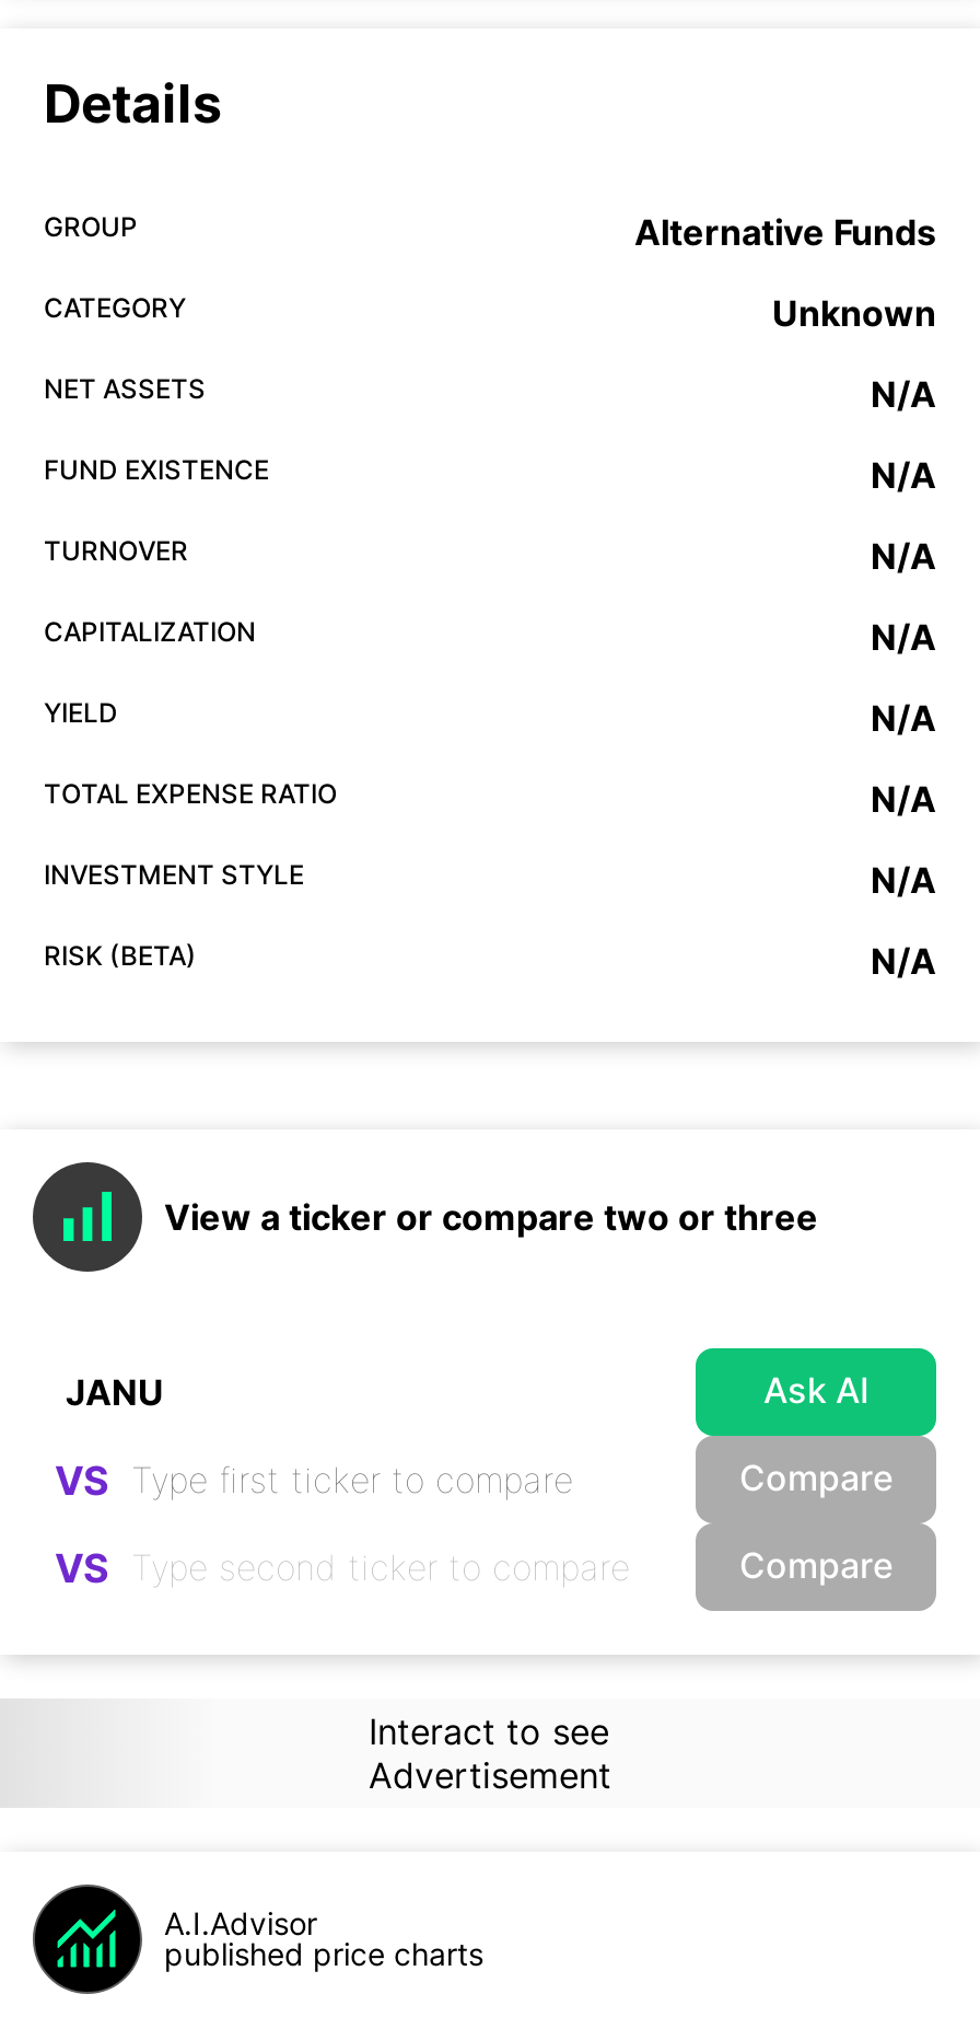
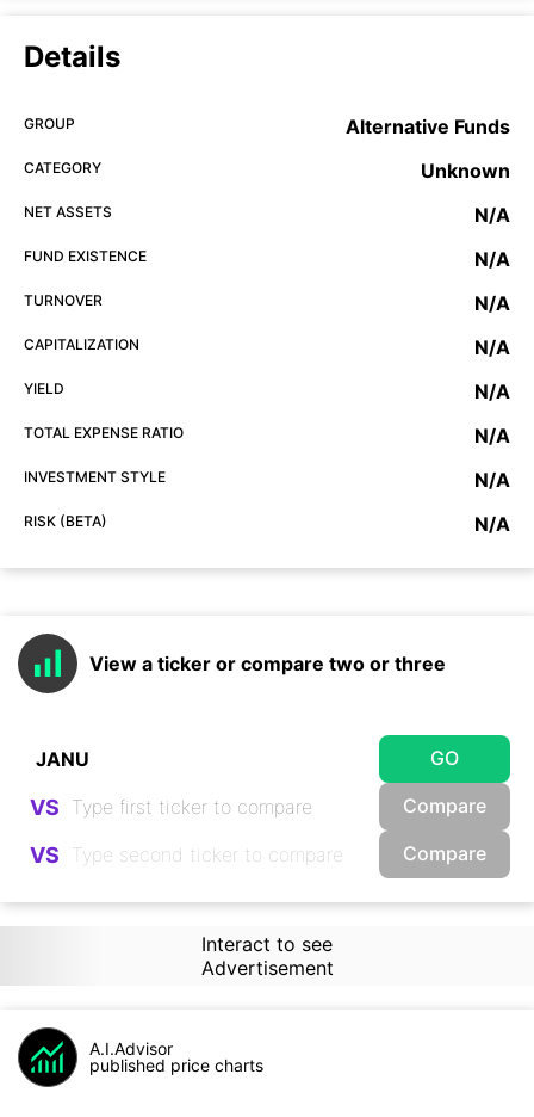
- Ask AI
+ GO
